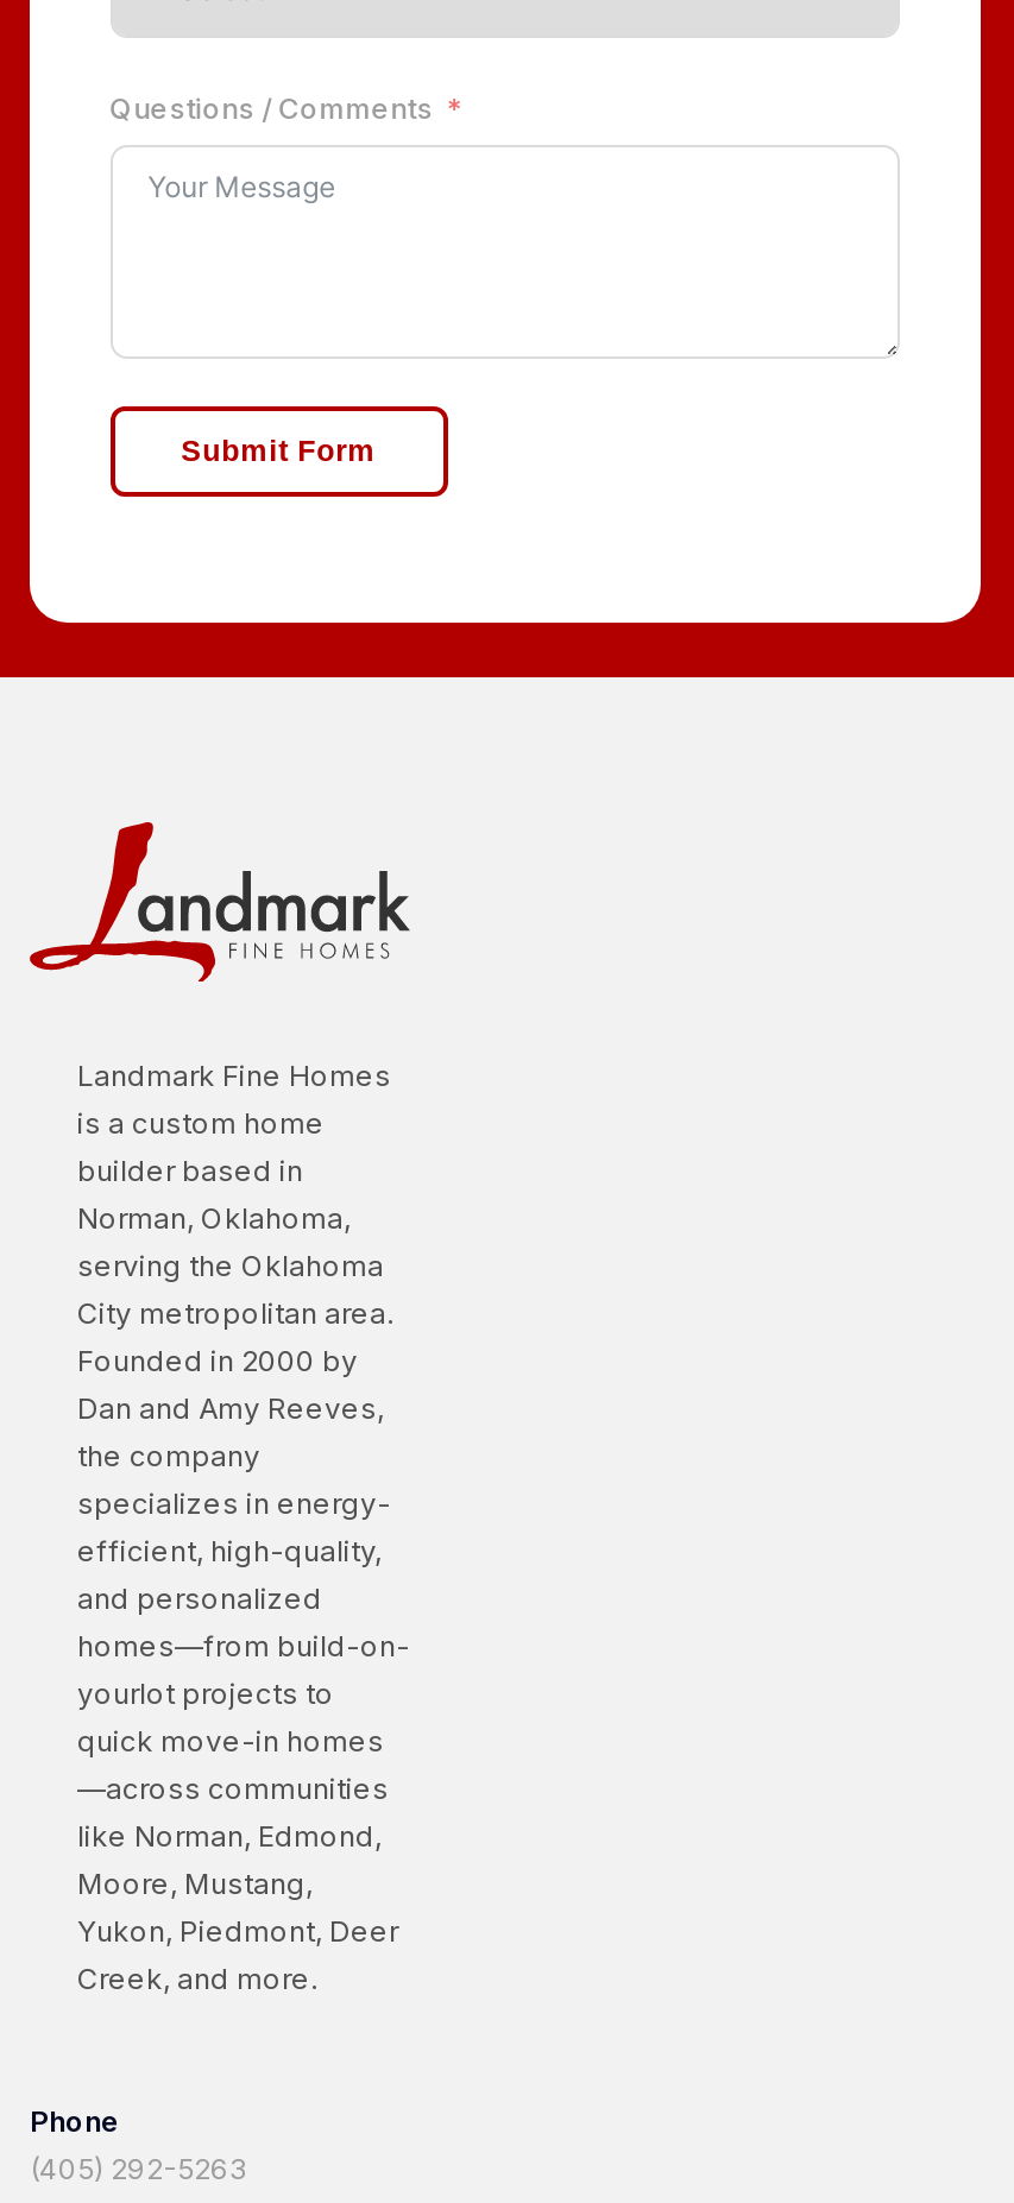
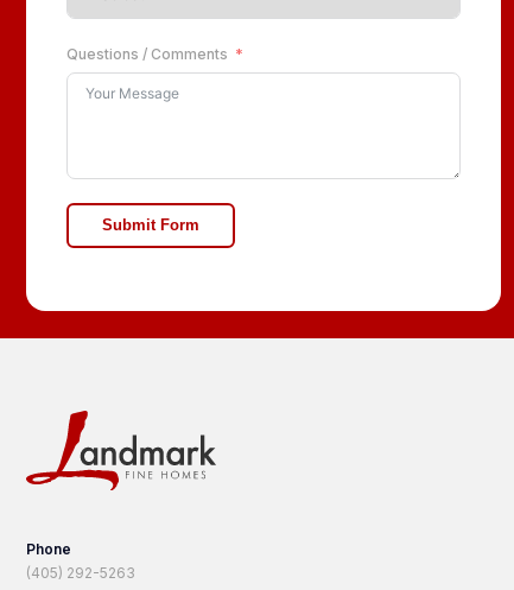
- Landmark Fine Homes
- is a custom home
- builder based in
- Norman, Oklahoma,
- serving the Oklahoma
- City metropolitan area.
- Founded in 2000 by
- Dan and Amy Reeves,
- the company
- specializes in energy-
- efficient, high-quality,
- and personalized
- homes—from build-on-
- yourlot projects to
- quick move-in homes
- —across communities
- like Norman, Edmond,
- Moore, Mustang,
- Yukon, Piedmont, Deer
- Creek, and more.
